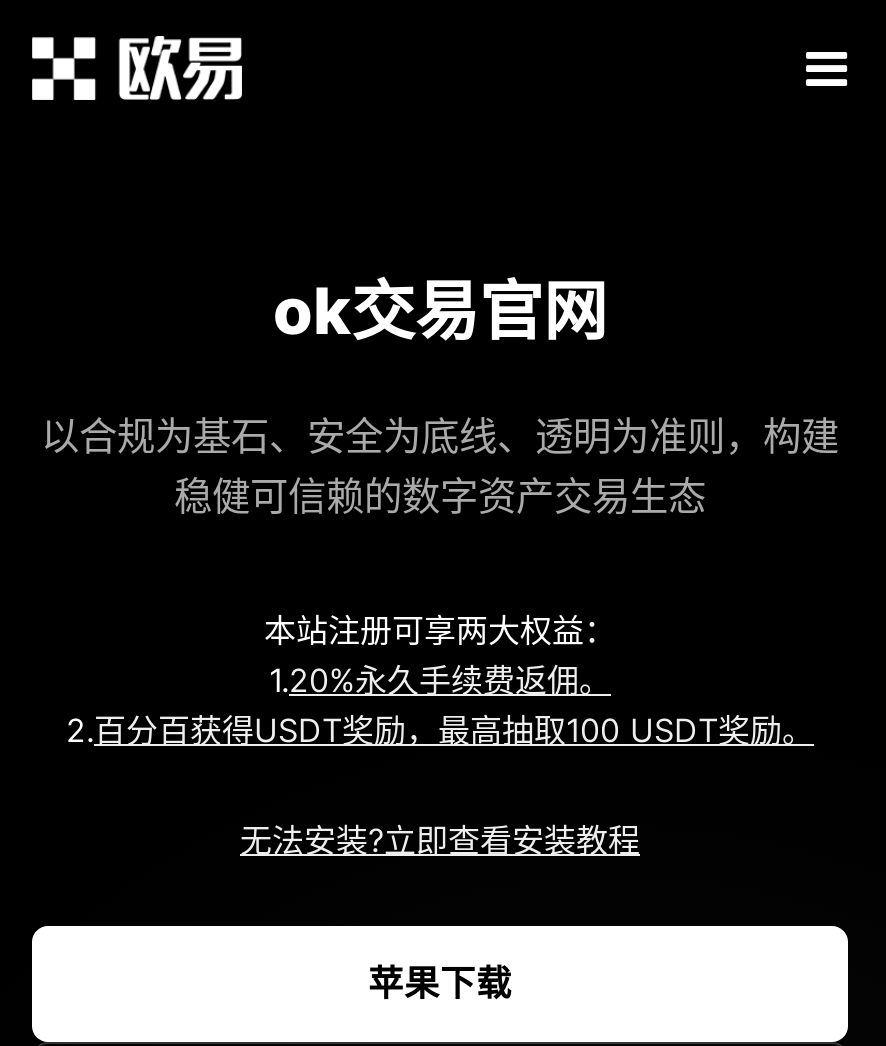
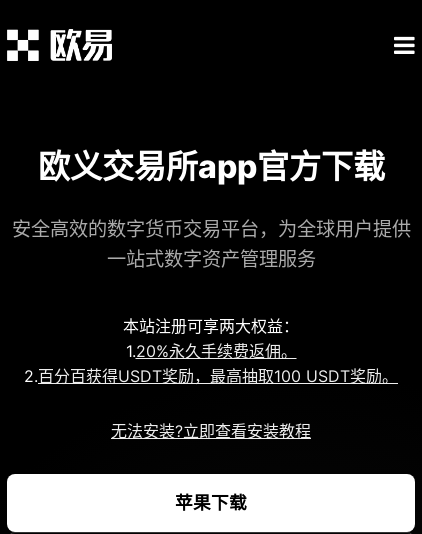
- ok交易官网
+ 欧义交易所app官方下载

- 以合规为基石、安全为底线、透明为准则，构建
- 稳健可信赖的数字资产交易生态
+ 安全高效的数字货币交易平台，为全球用户提供
+ 一站式数字资产管理服务
